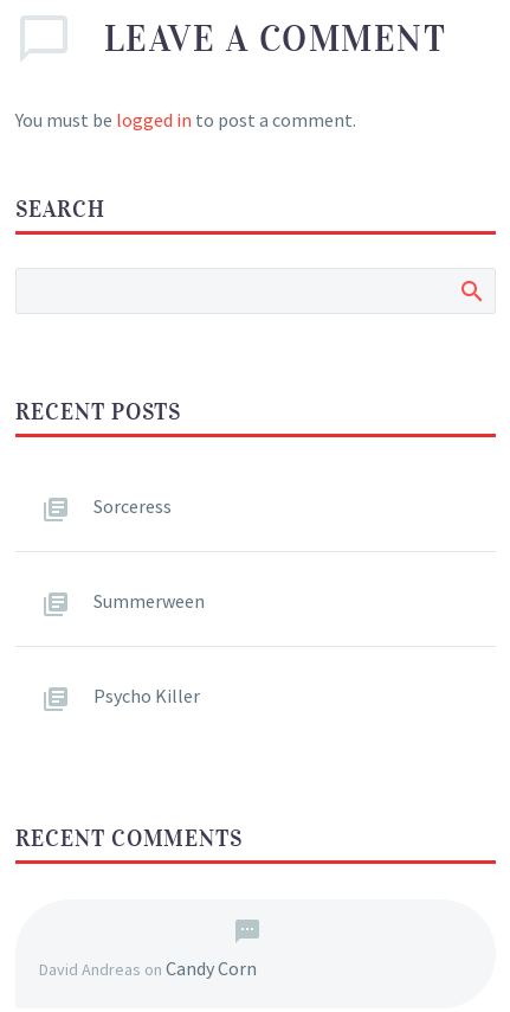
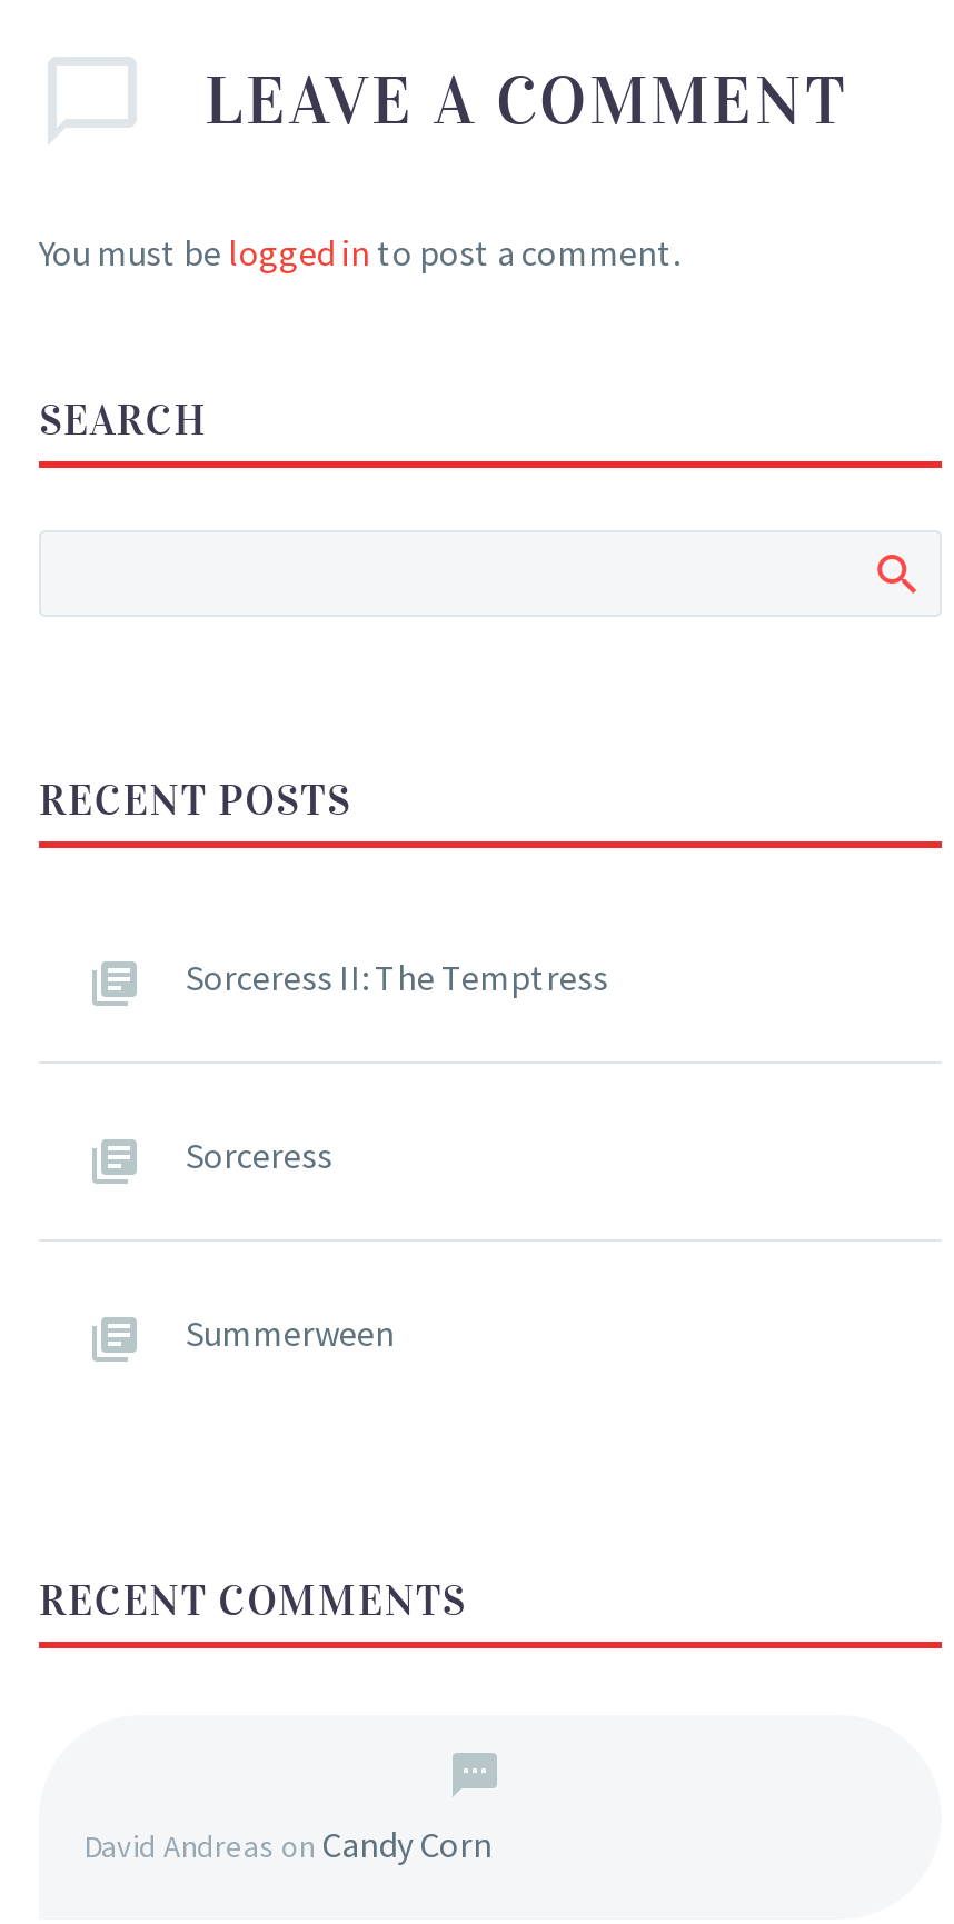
+ Sorceress II: The Temptress

moved down: Sorceress | Summerween

- Psycho Killer
